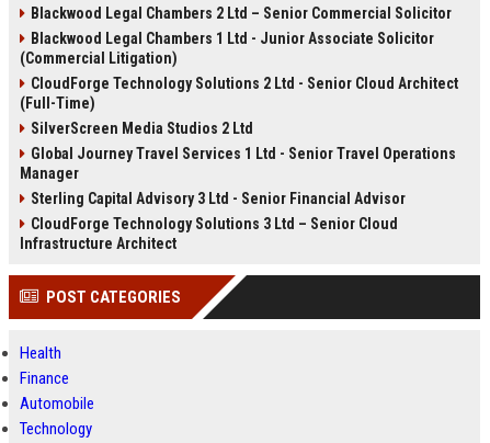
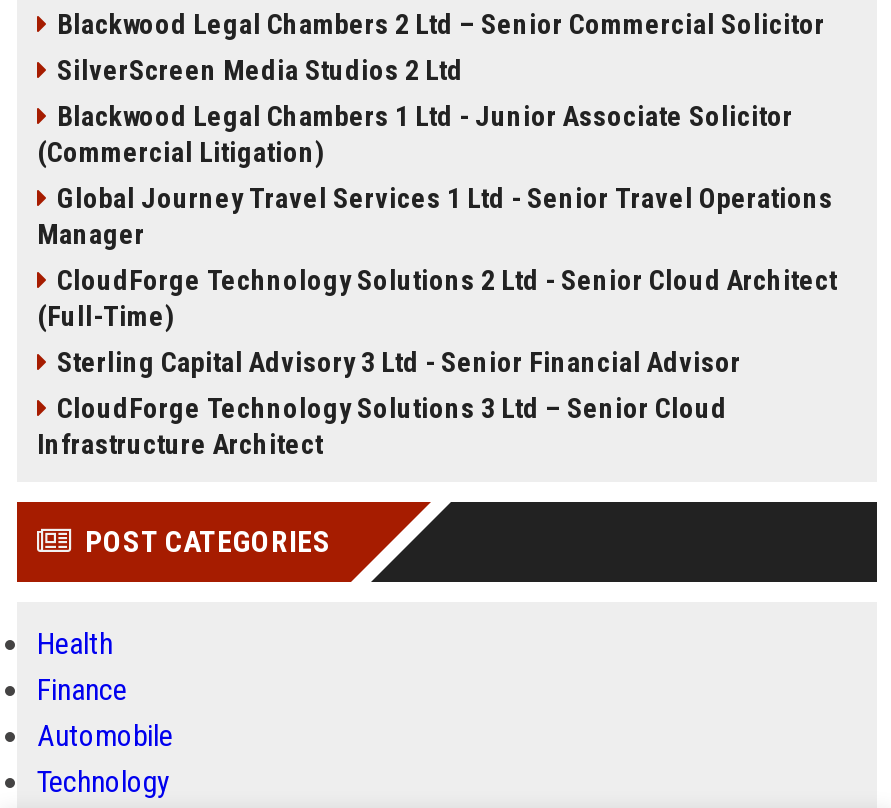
moved down: Blackwood Legal Chambers 1 Ltd - Junior Associate Solicitor | (Commercial Litigation)

moved down: CloudForge Technology Solutions 2 Ltd - Senior Cloud Architect | (Full-Time)

moved up: SilverScreen Media Studios 2 Ltd

moved up: Global Journey Travel Services 1 Ltd - Senior Travel Operations | Manager
